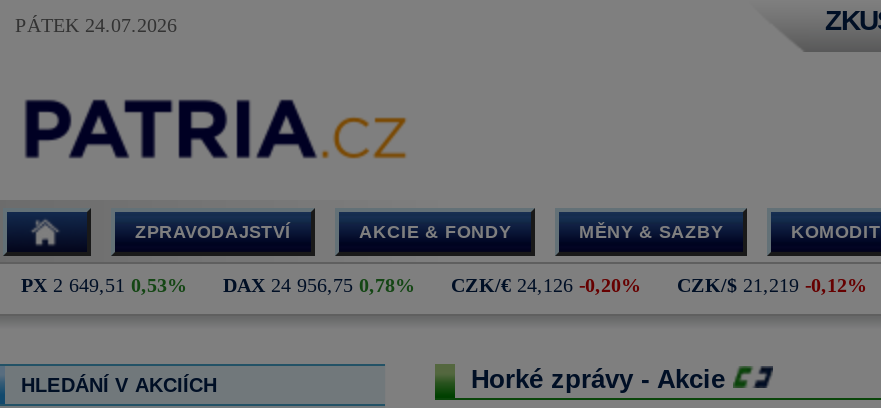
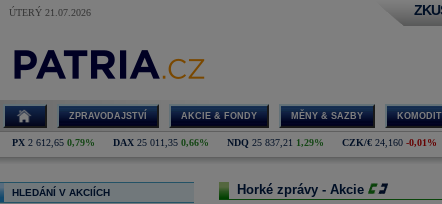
- PÁTEK 24.07.2026
+ ÚTERÝ 21.07.2026

- PX 2 649,51 0,53%
- DAX 24 956,75 0,78%
- CZK/€ 24,126 -0,20%
- CZK/$ 21,219 -0,12%
+ PX 2 612,65 0,79%
+ DAX 25 011,35 0,66%
+ NDQ 25 837,21 1,29%
+ CZK/€ 24,160 -0,01%
